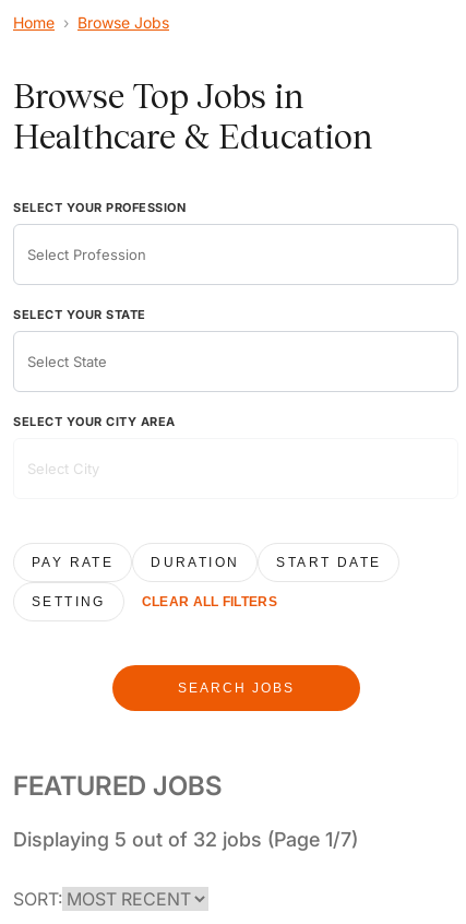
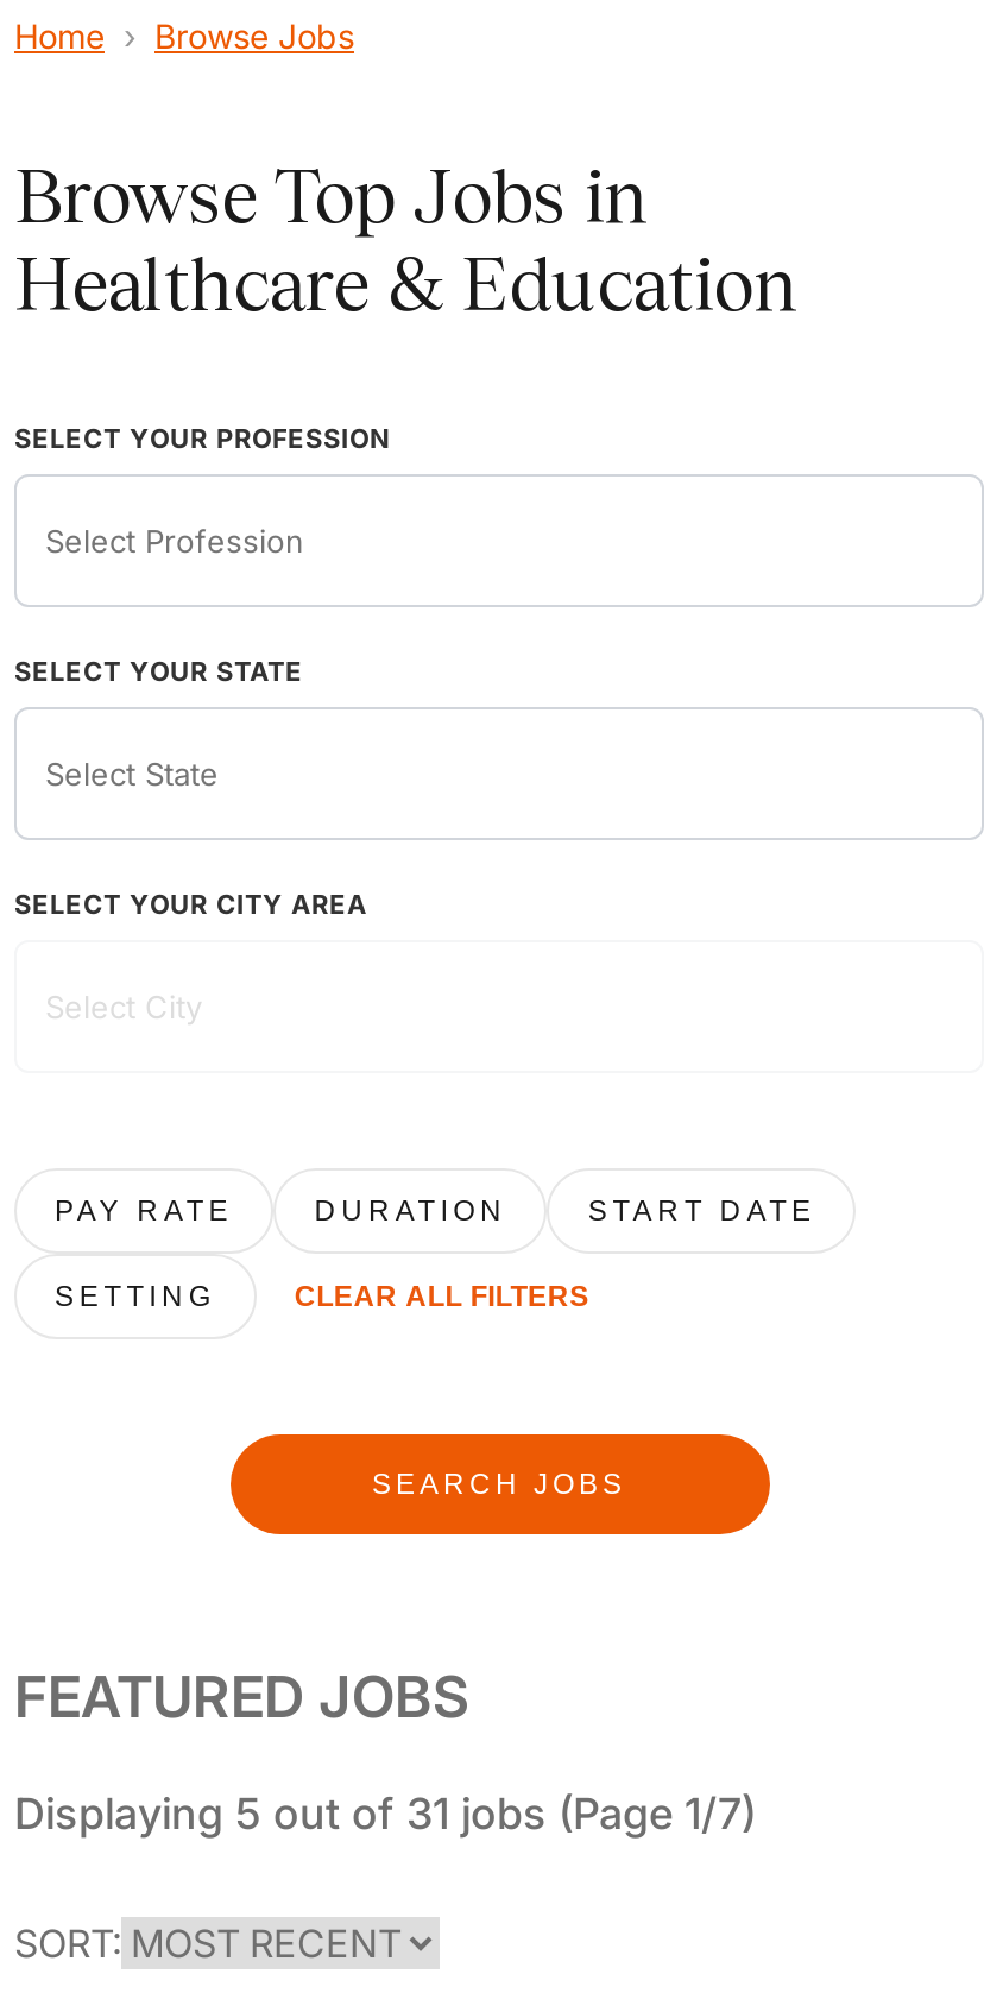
- Displaying 5 out of 32 jobs (Page 1/7)
+ Displaying 5 out of 31 jobs (Page 1/7)
